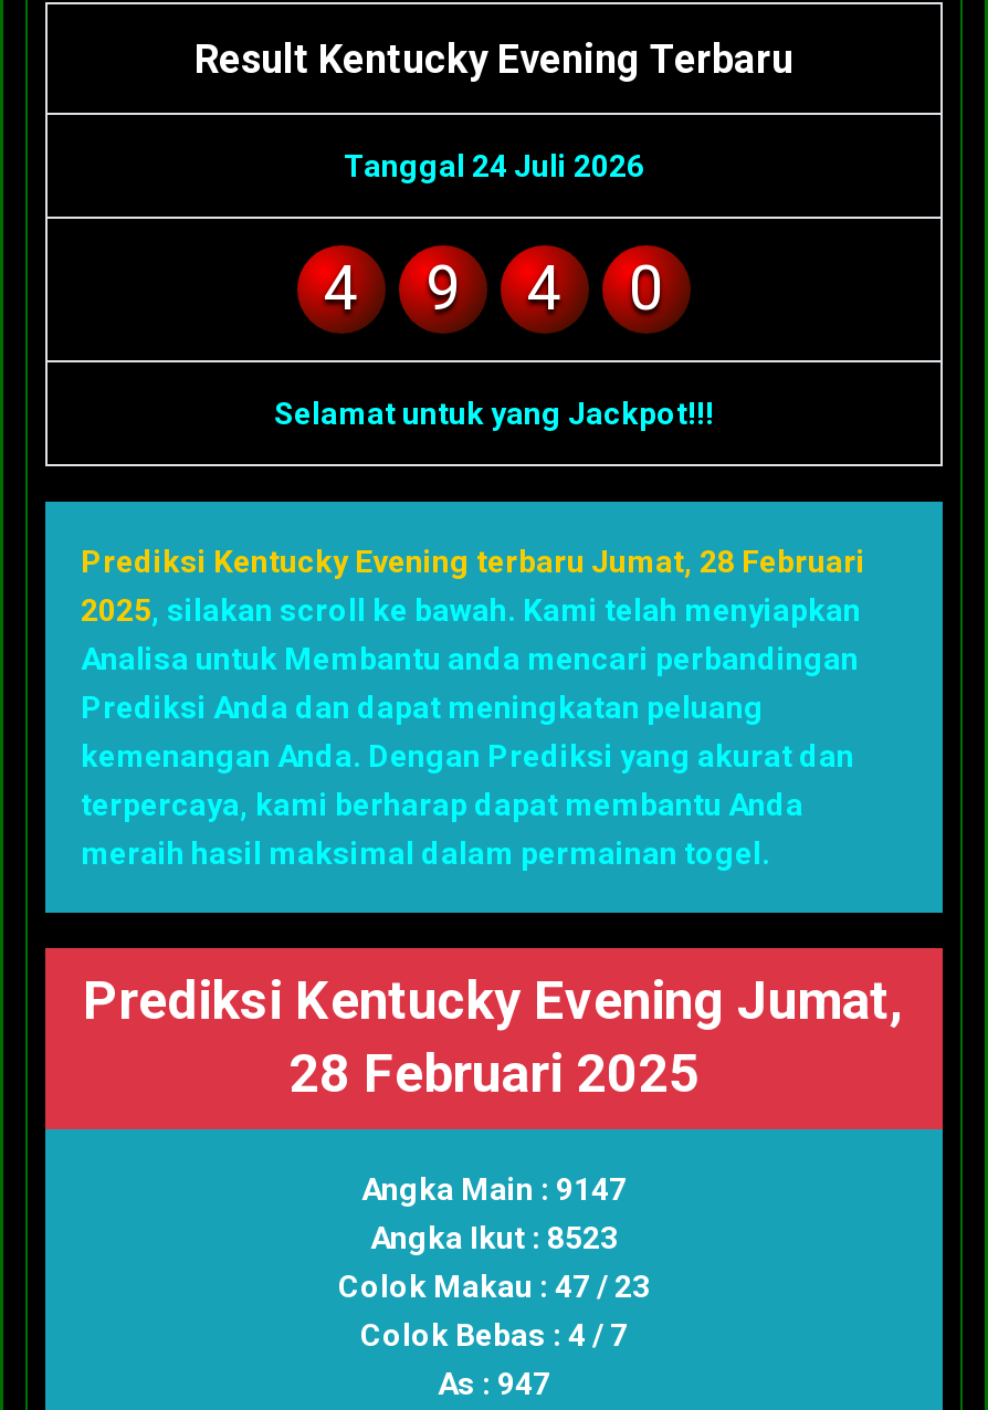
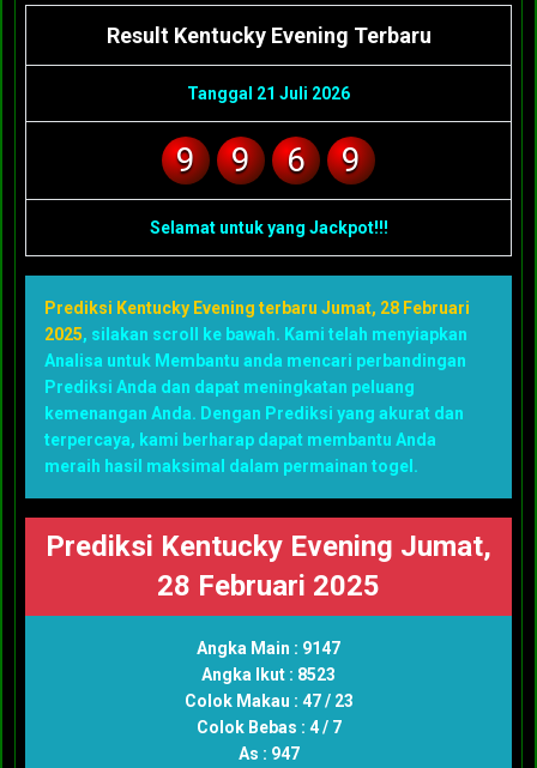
- Tanggal 24 Juli 2026
- 4
+ Tanggal 21 Juli 2026

- 4
- 0
+ 9
+ 6
+ 9
